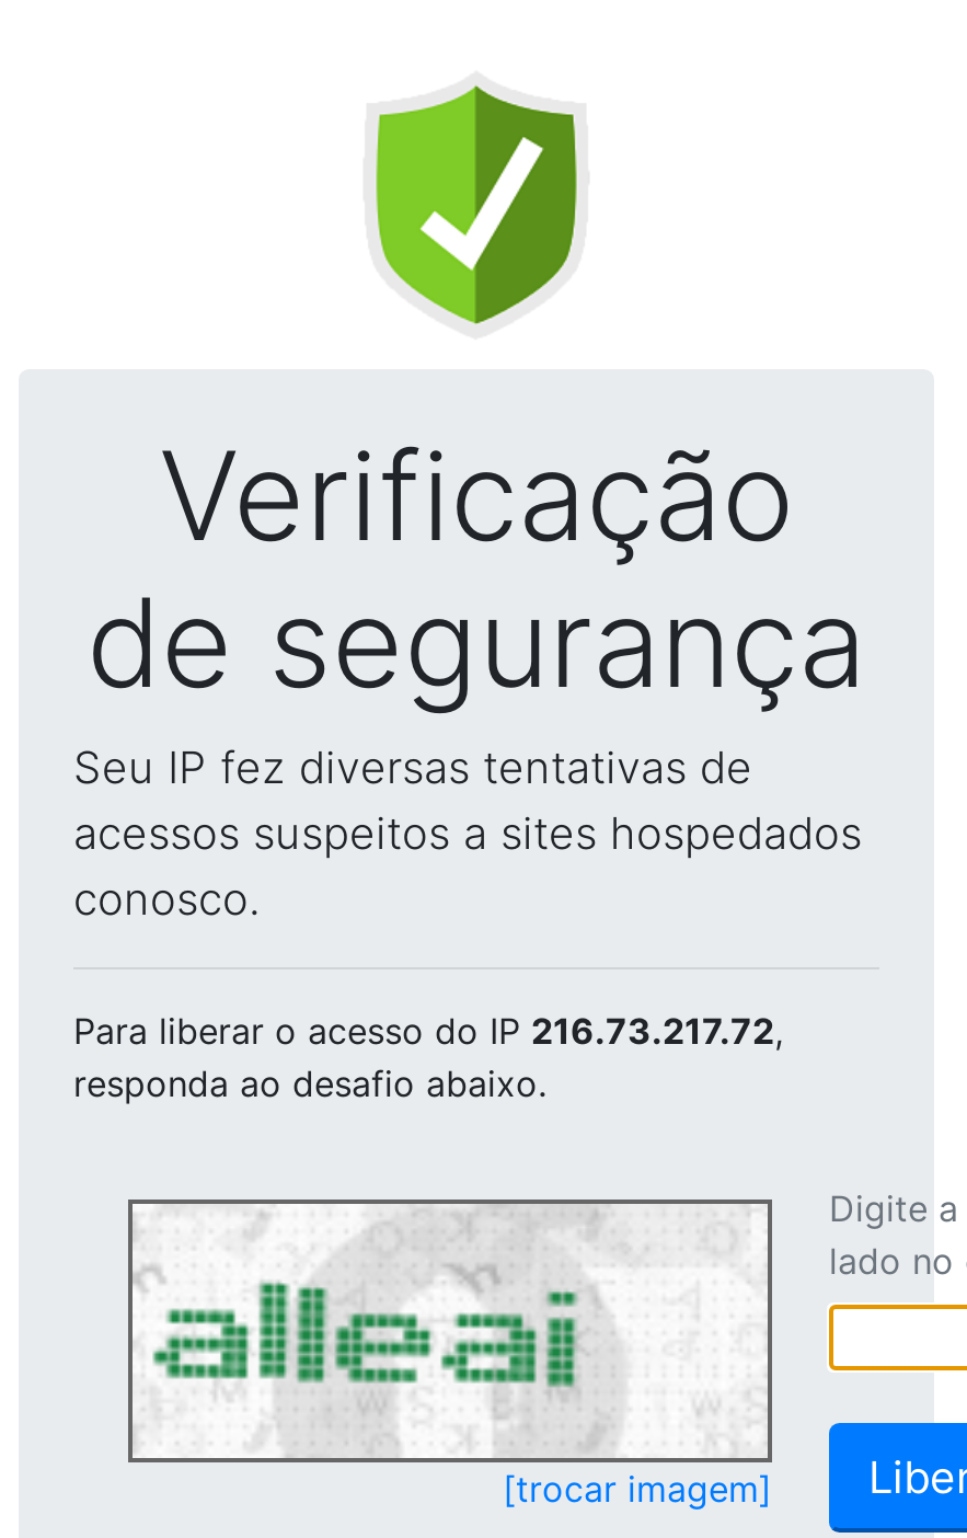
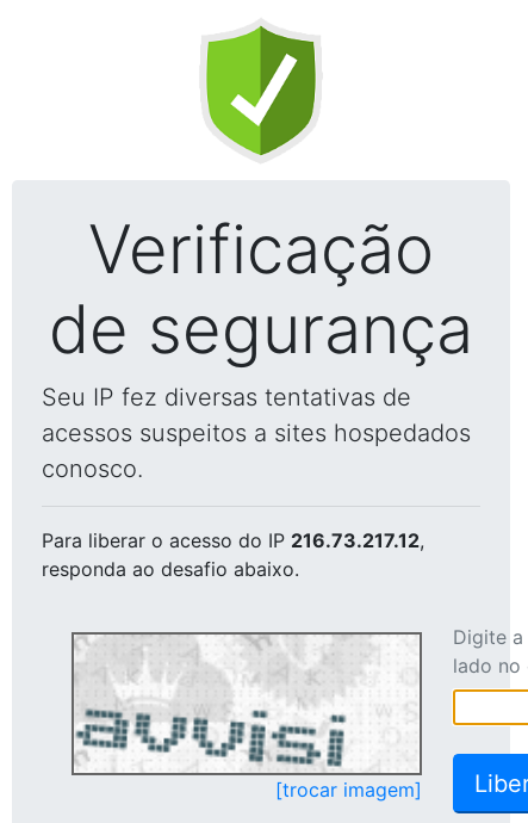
- Para liberar o acesso do IP 216.73.217.72,
+ Para liberar o acesso do IP 216.73.217.12,

- [image]
+ [image]
